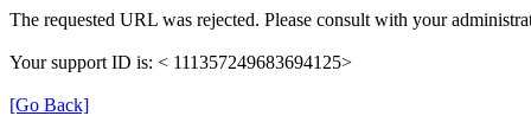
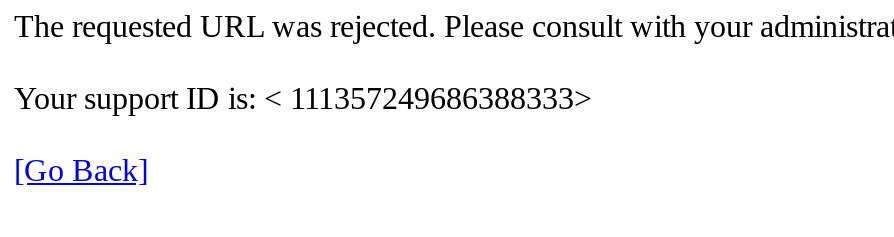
- Your support ID is: < 111357249683694125>
+ Your support ID is: < 111357249686388333>
